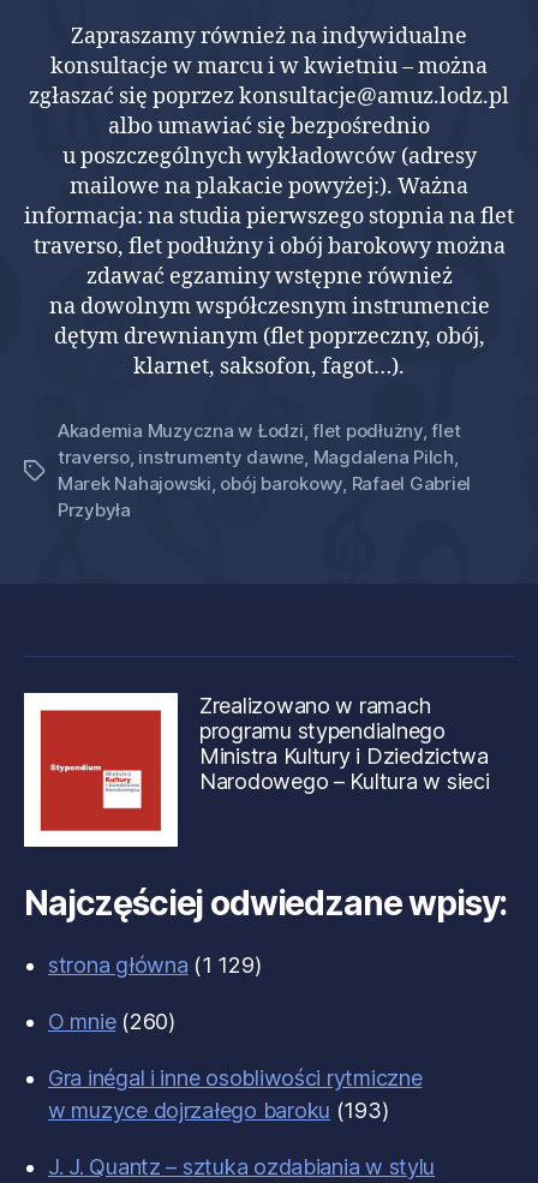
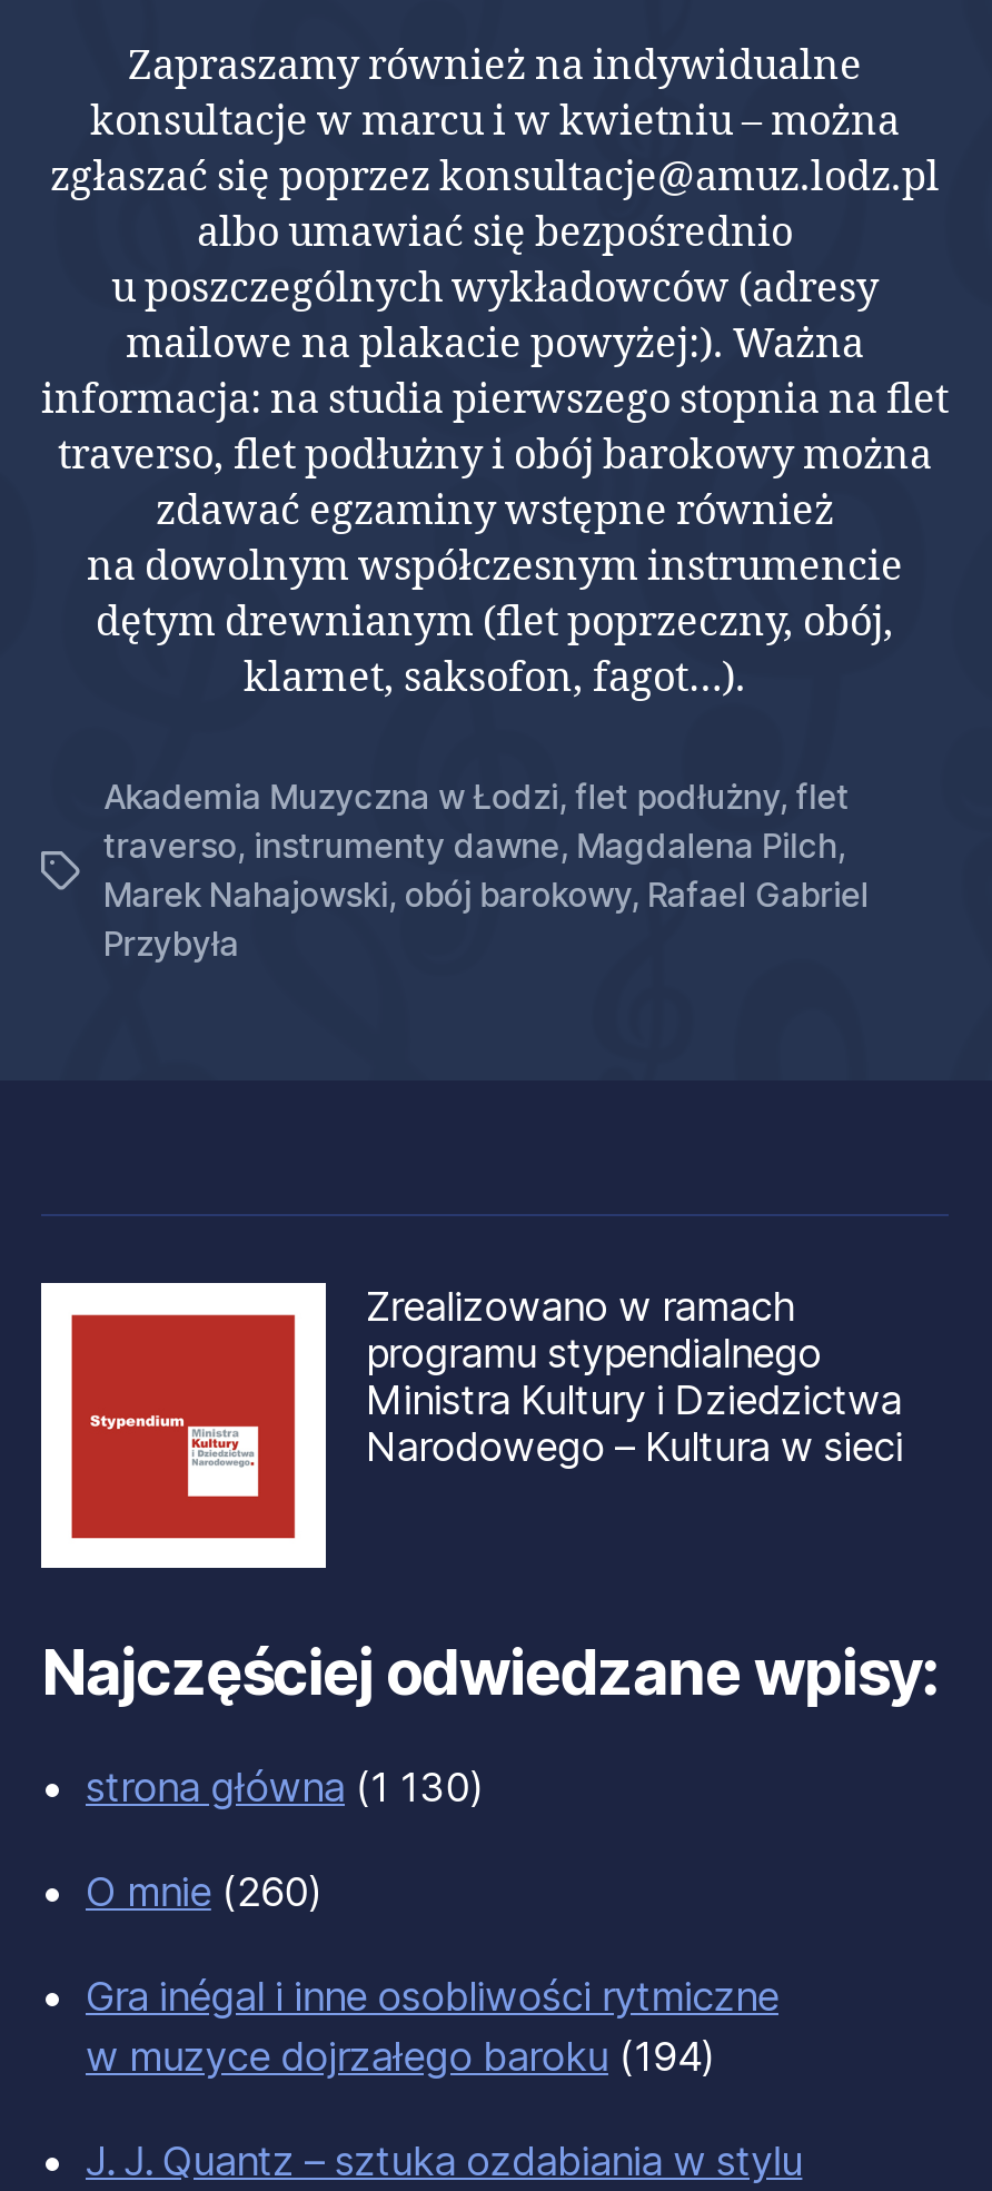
- strona główna (1 129)
+ strona główna (1 130)

- w muzyce dojrzałego baroku (193)
+ w muzyce dojrzałego baroku (194)
